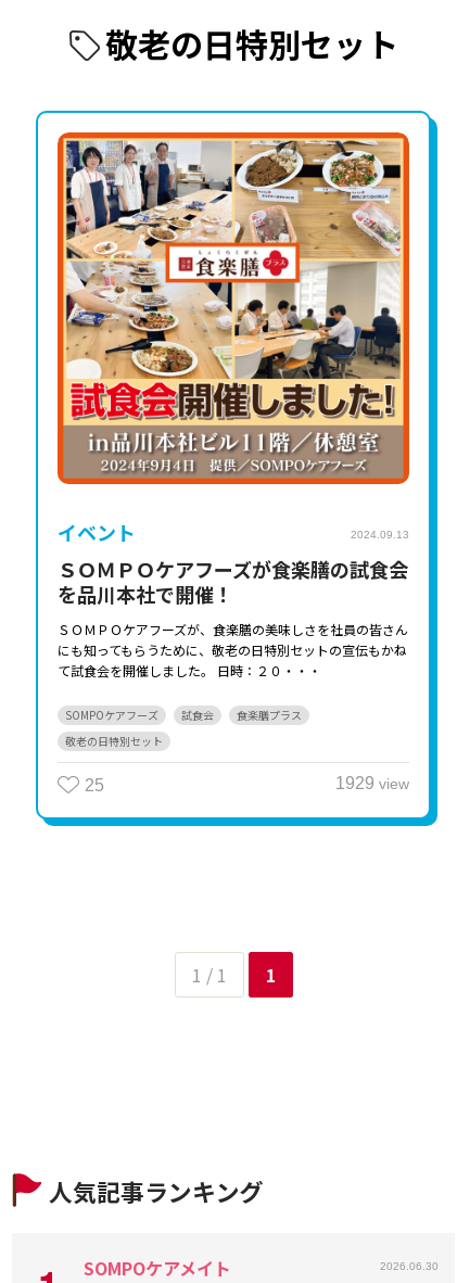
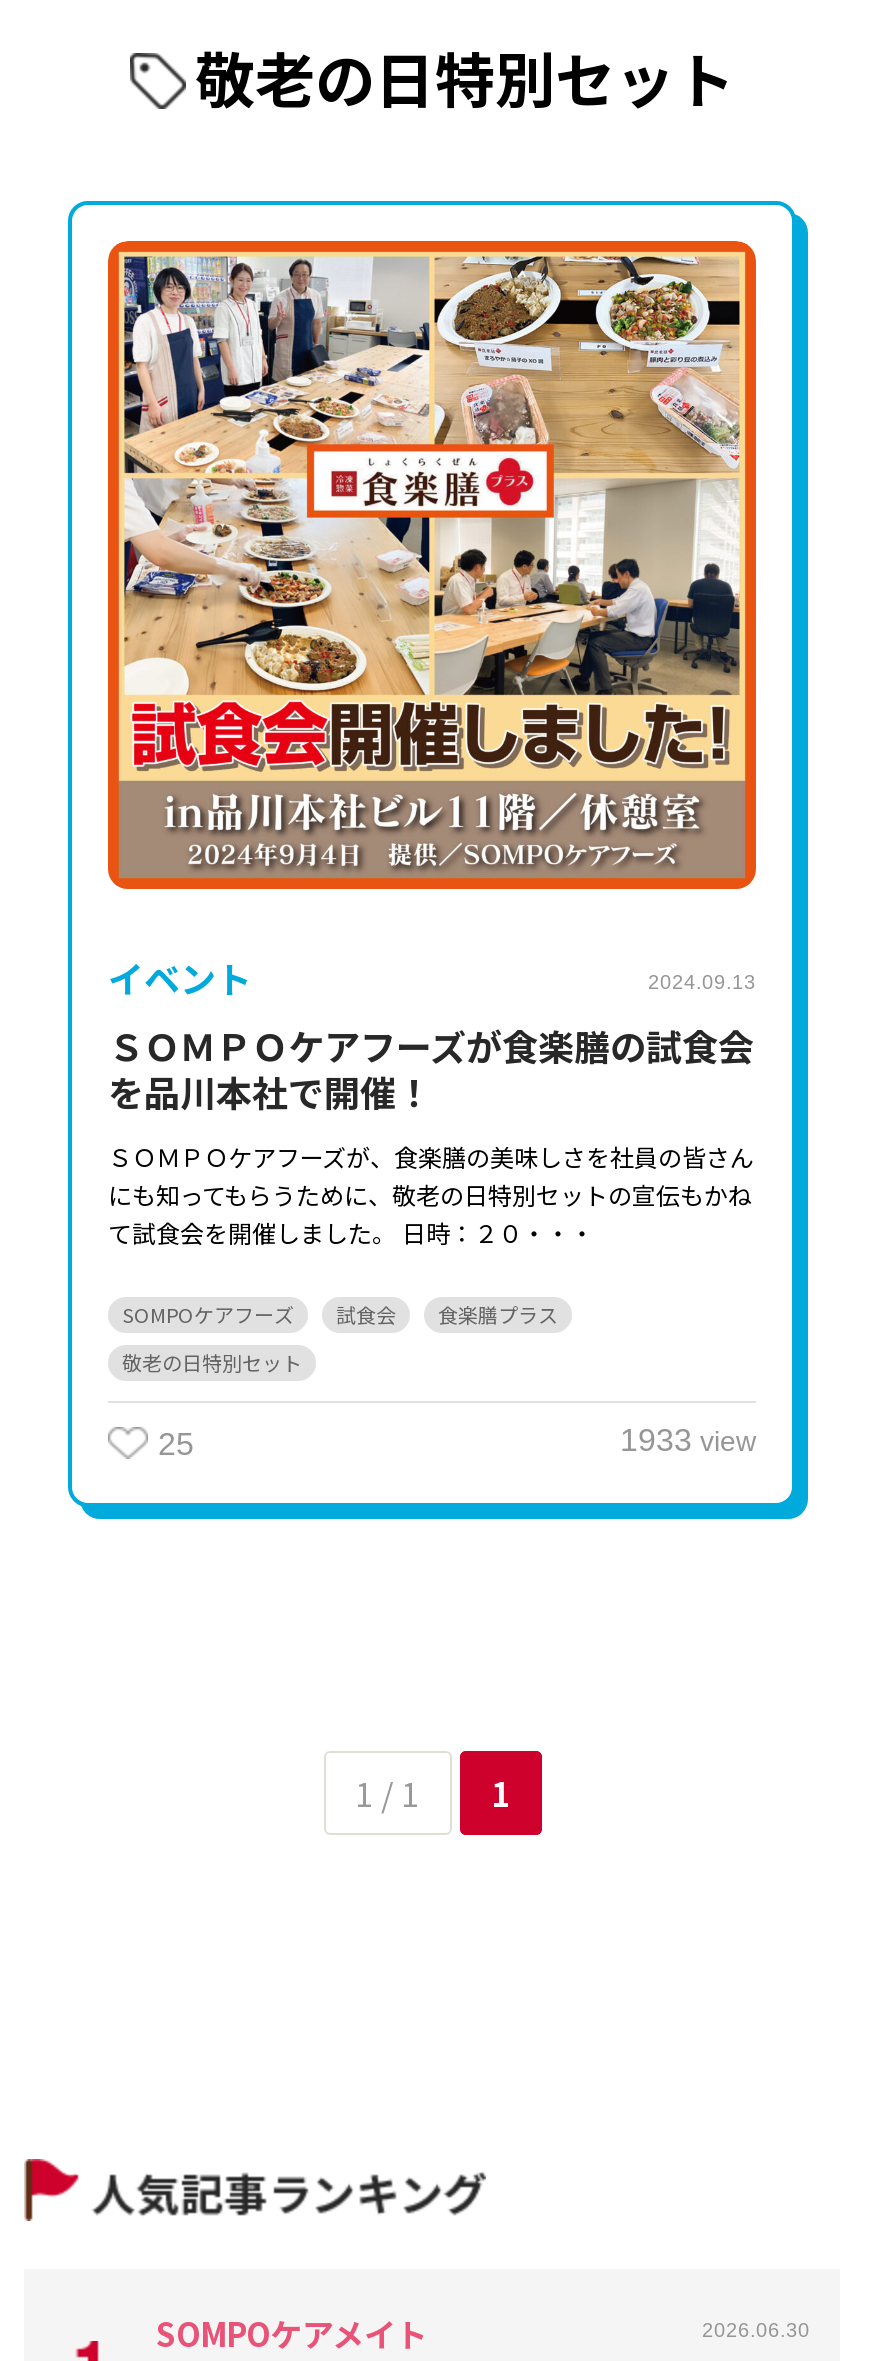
- 1929 view
+ 1933 view
